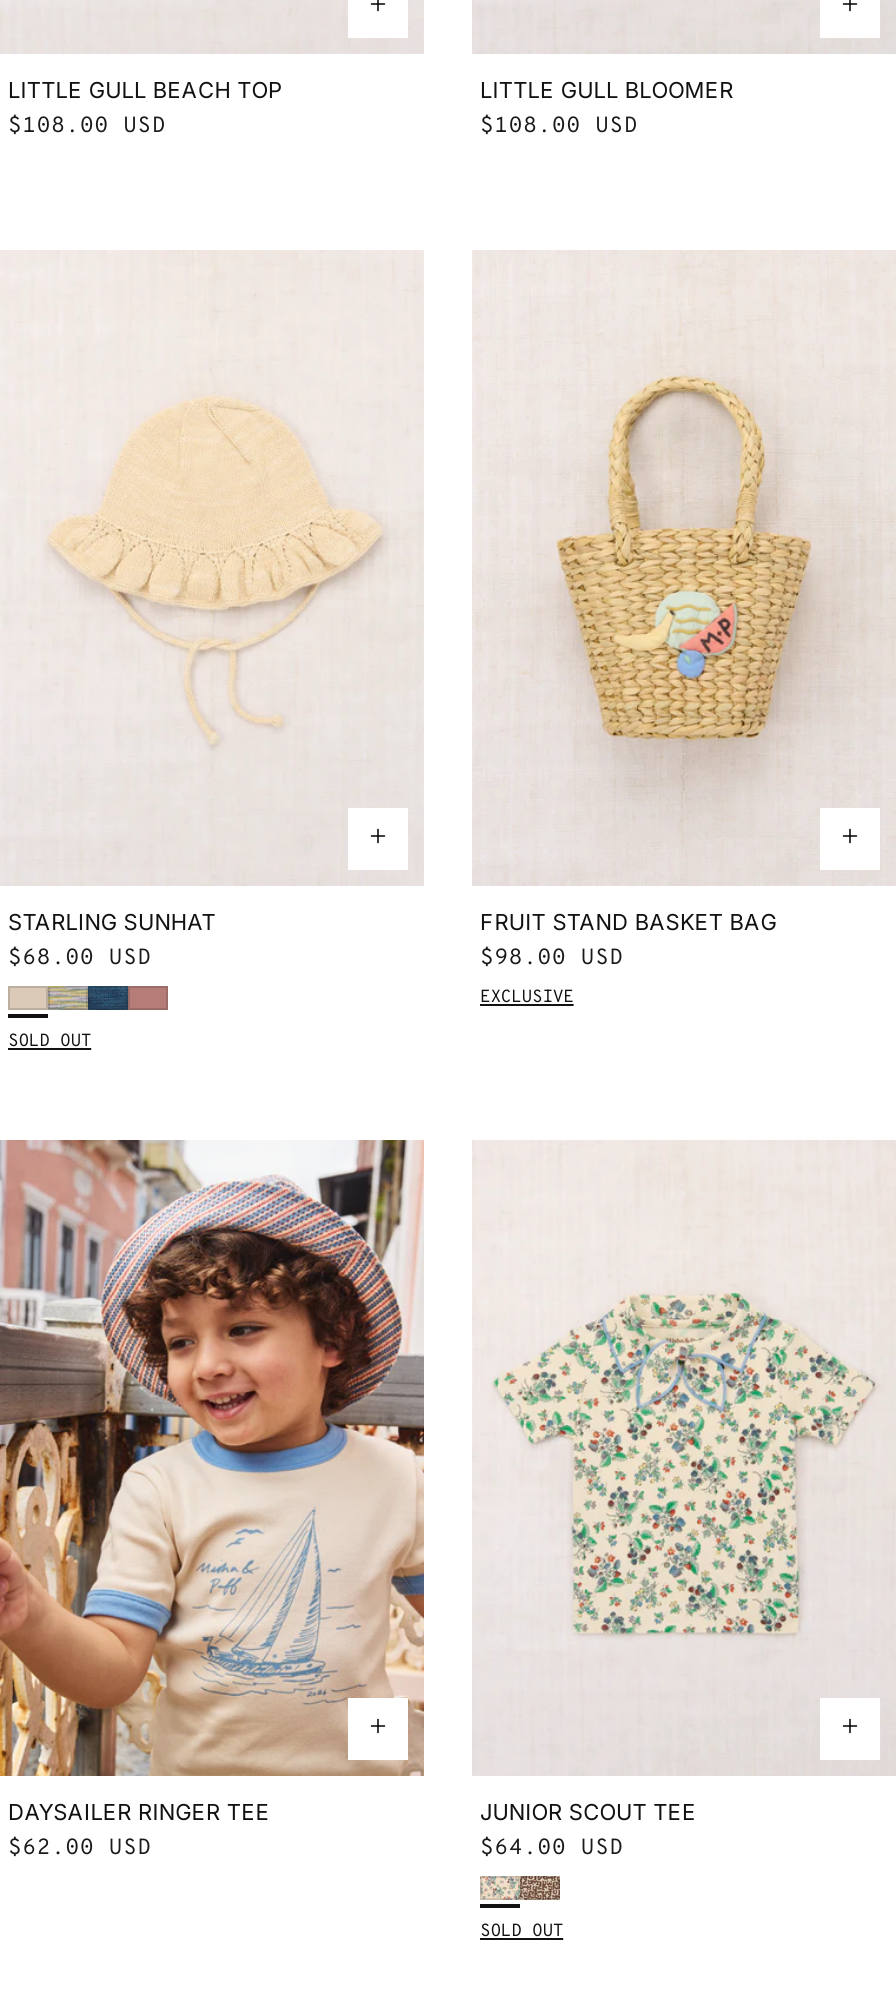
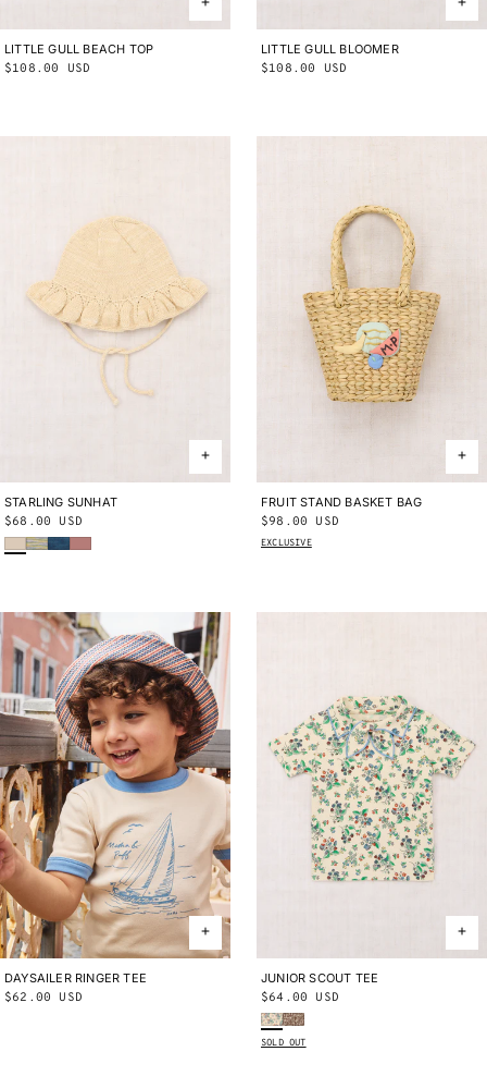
- SOLD OUT
